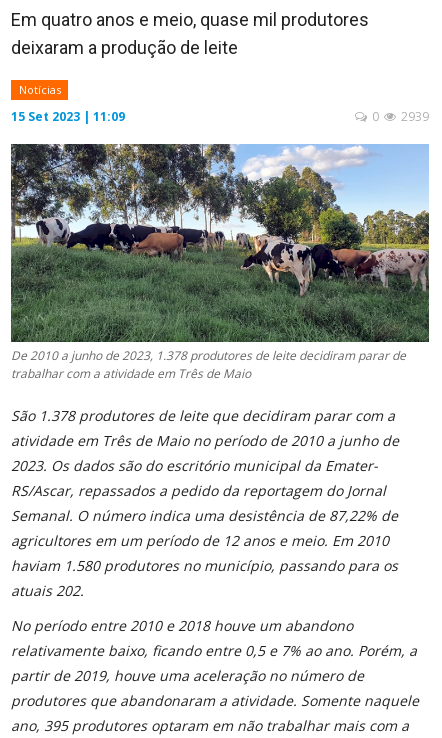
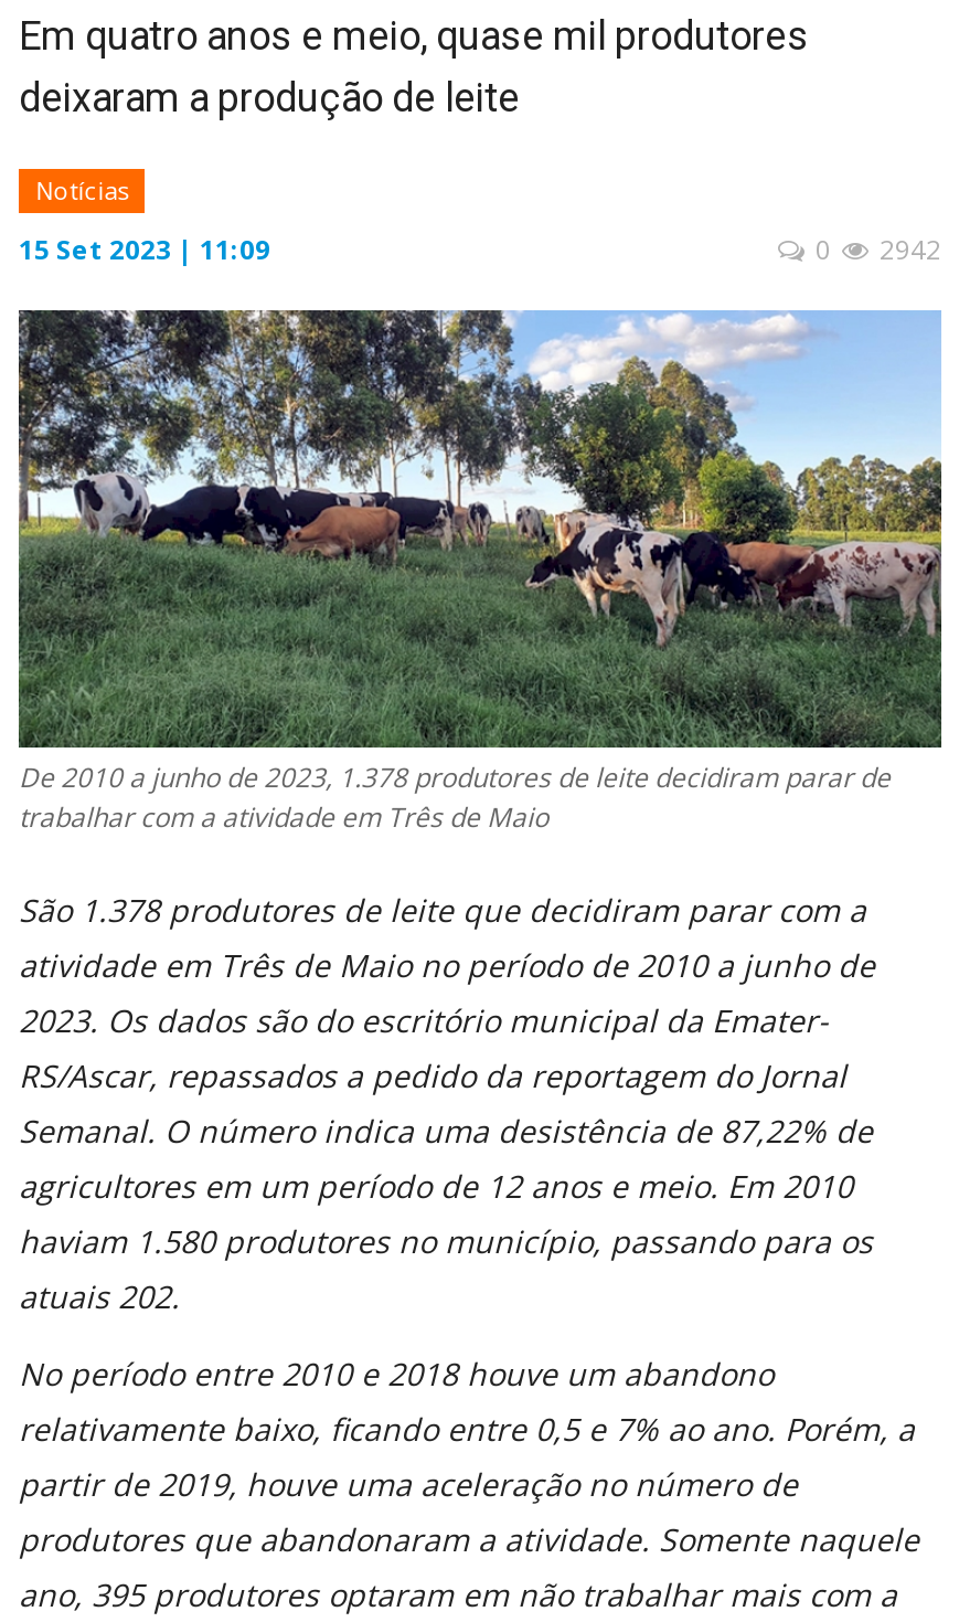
- 0 2939
+ 0 2942
